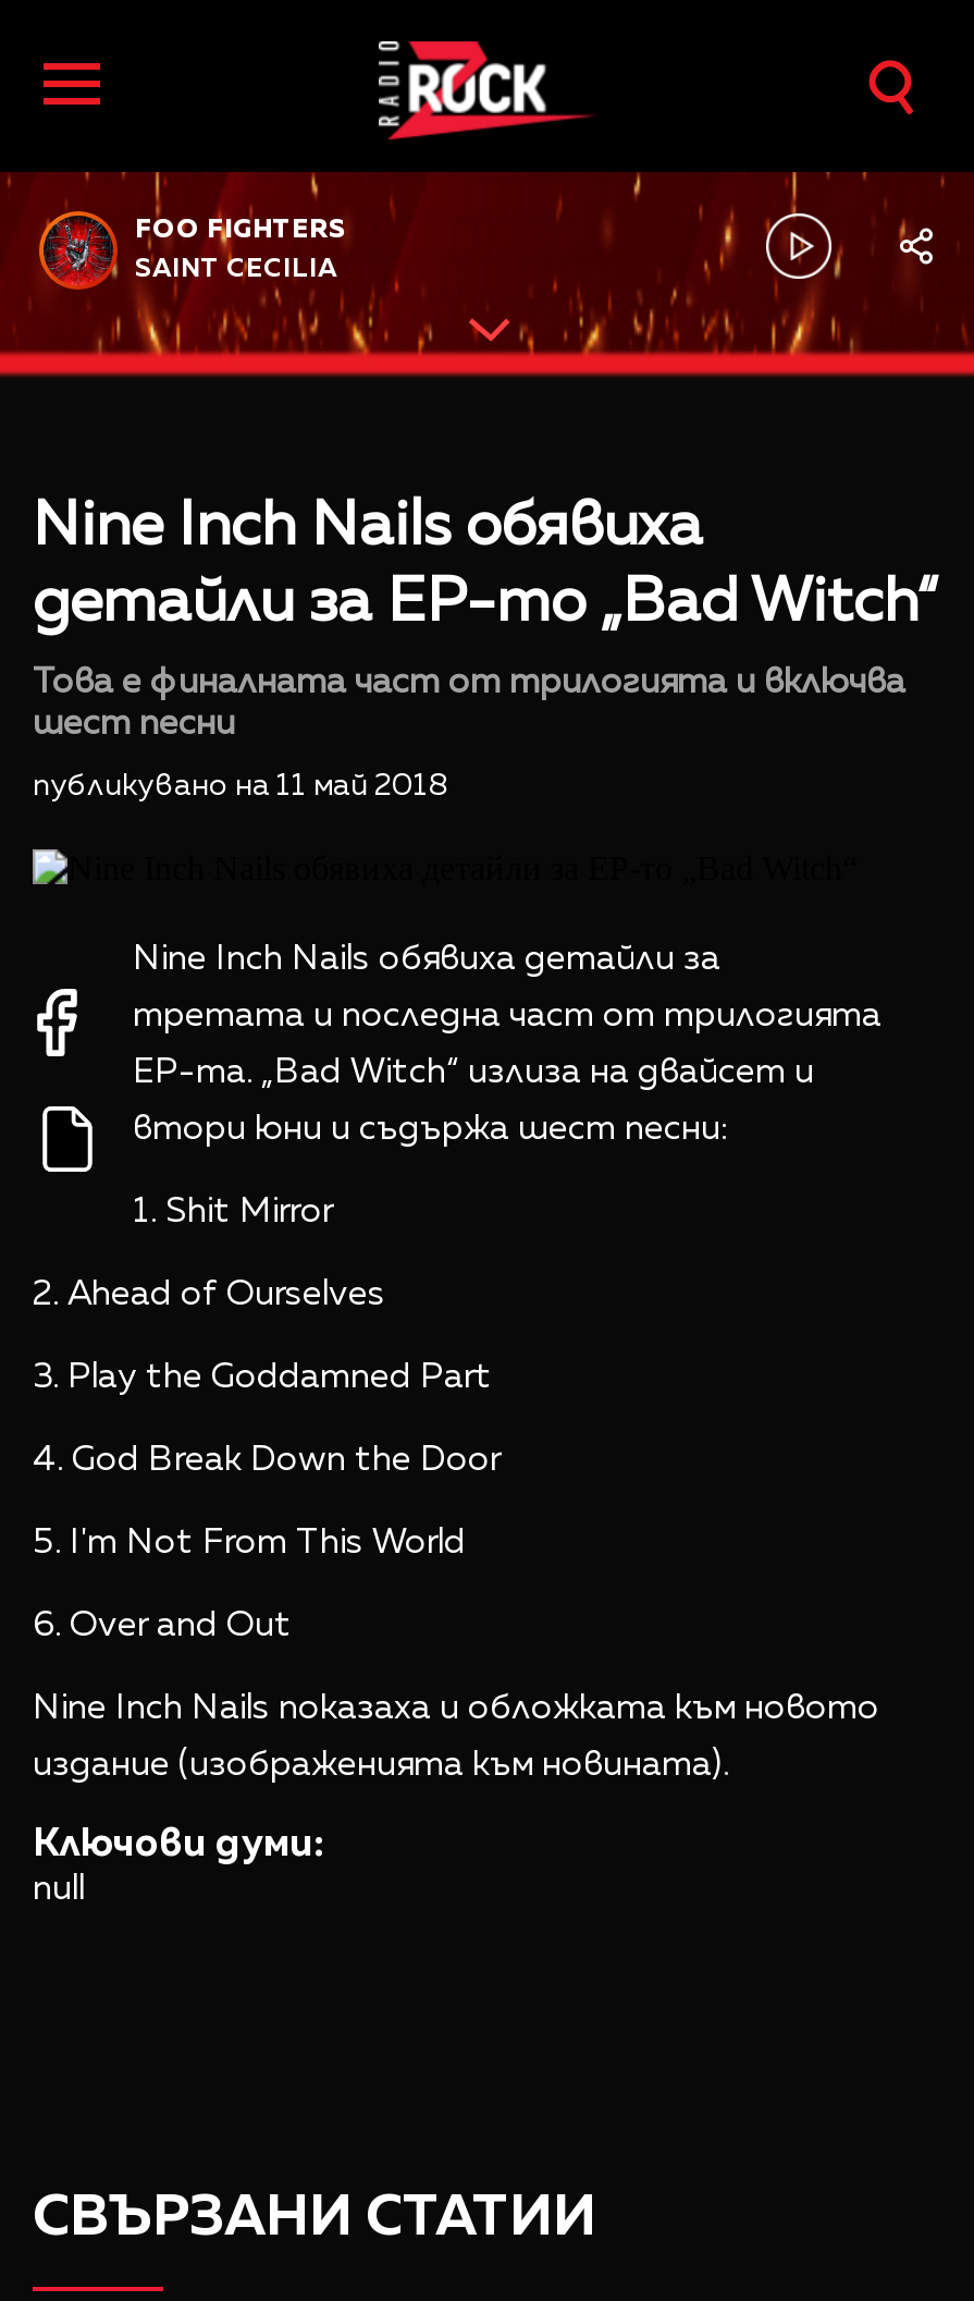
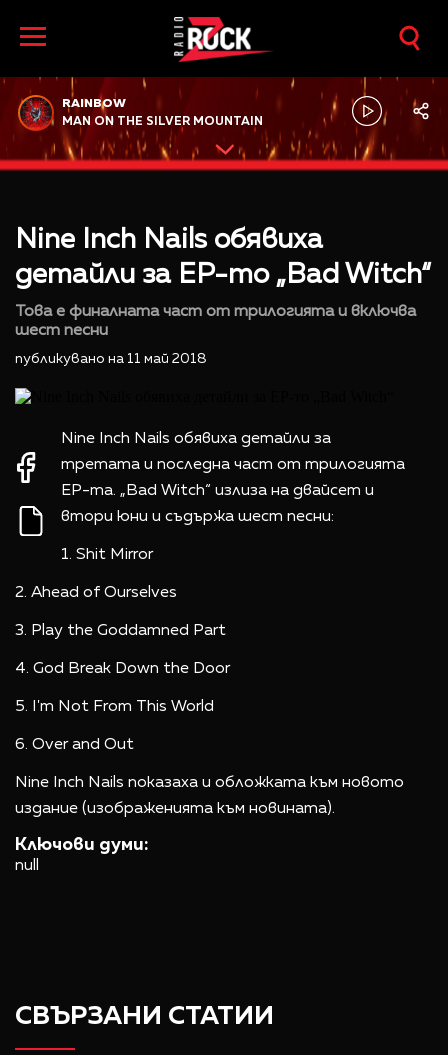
- FOO FIGHTERS
+ RAINBOW

- SAINT CECILIA
+ MAN ON THE SILVER MOUNTAIN
